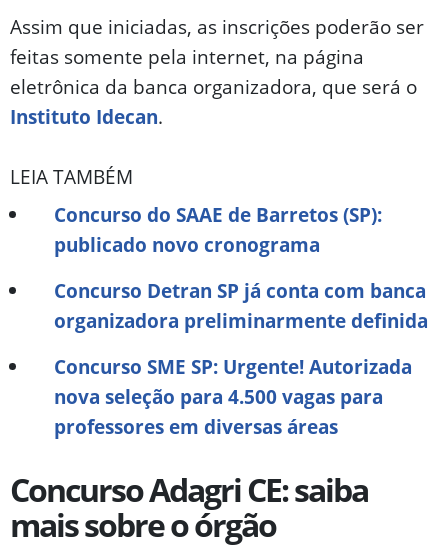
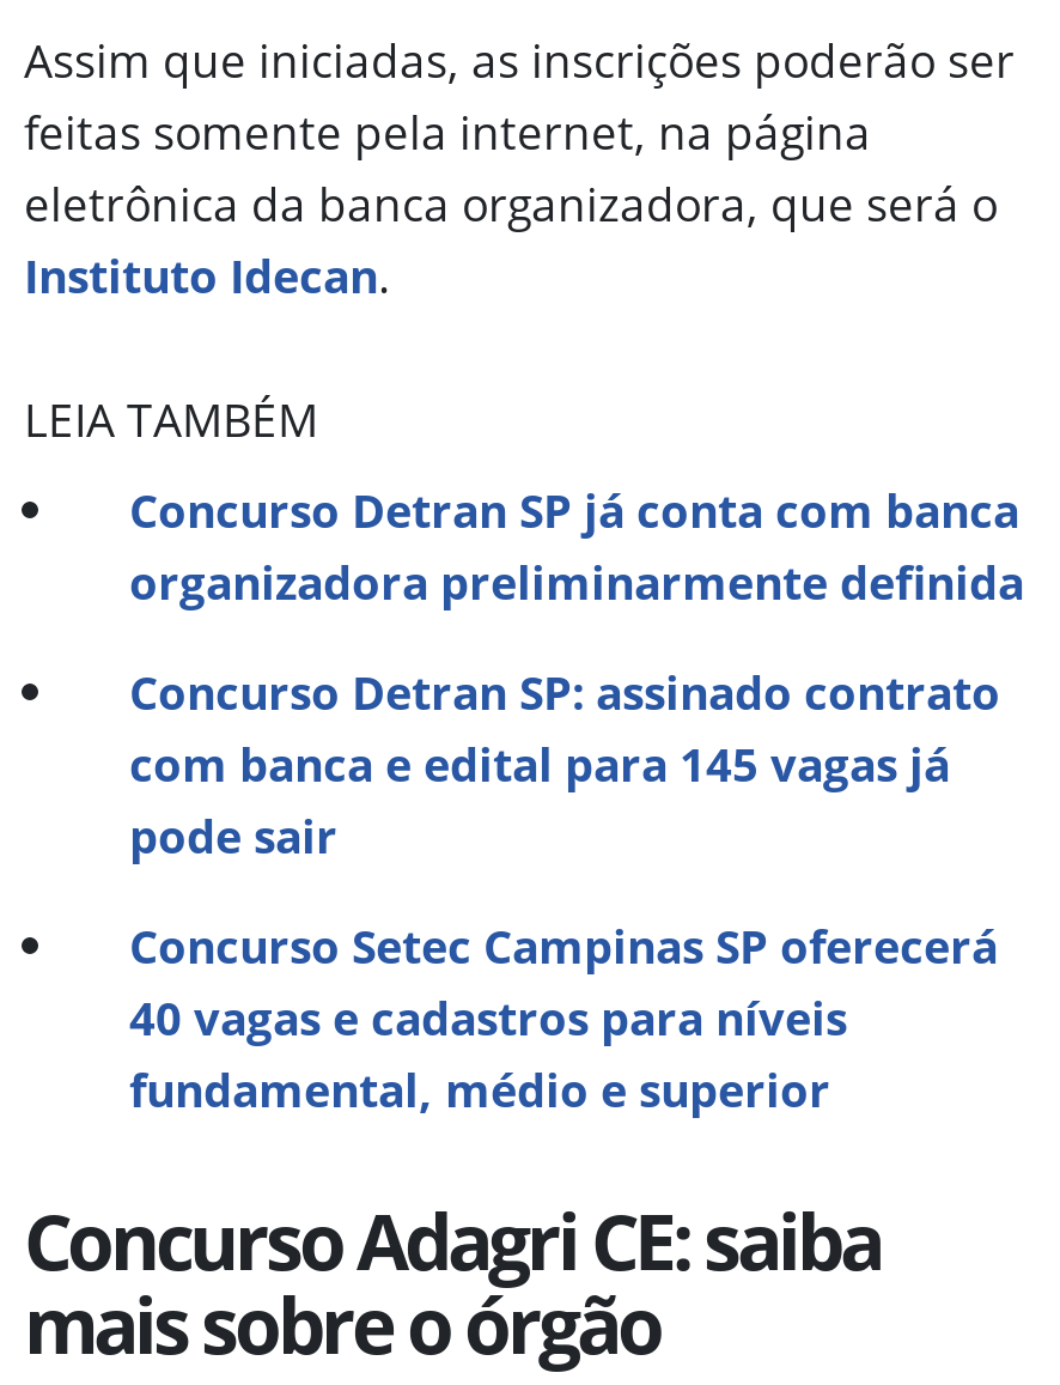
- Concurso do SAAE de Barretos (SP):
- publicado novo cronograma

moved up: Concurso Detran SP já conta com banca | organizadora preliminarmente definida

- Concurso SME SP: Urgente! Autorizada
- nova seleção para 4.500 vagas para
- professores em diversas áreas
+ Concurso Detran SP: assinado contrato
+ com banca e edital para 145 vagas já
+ pode sair
+ Concurso Setec Campinas SP oferecerá
+ 40 vagas e cadastros para níveis
+ fundamental, médio e superior
